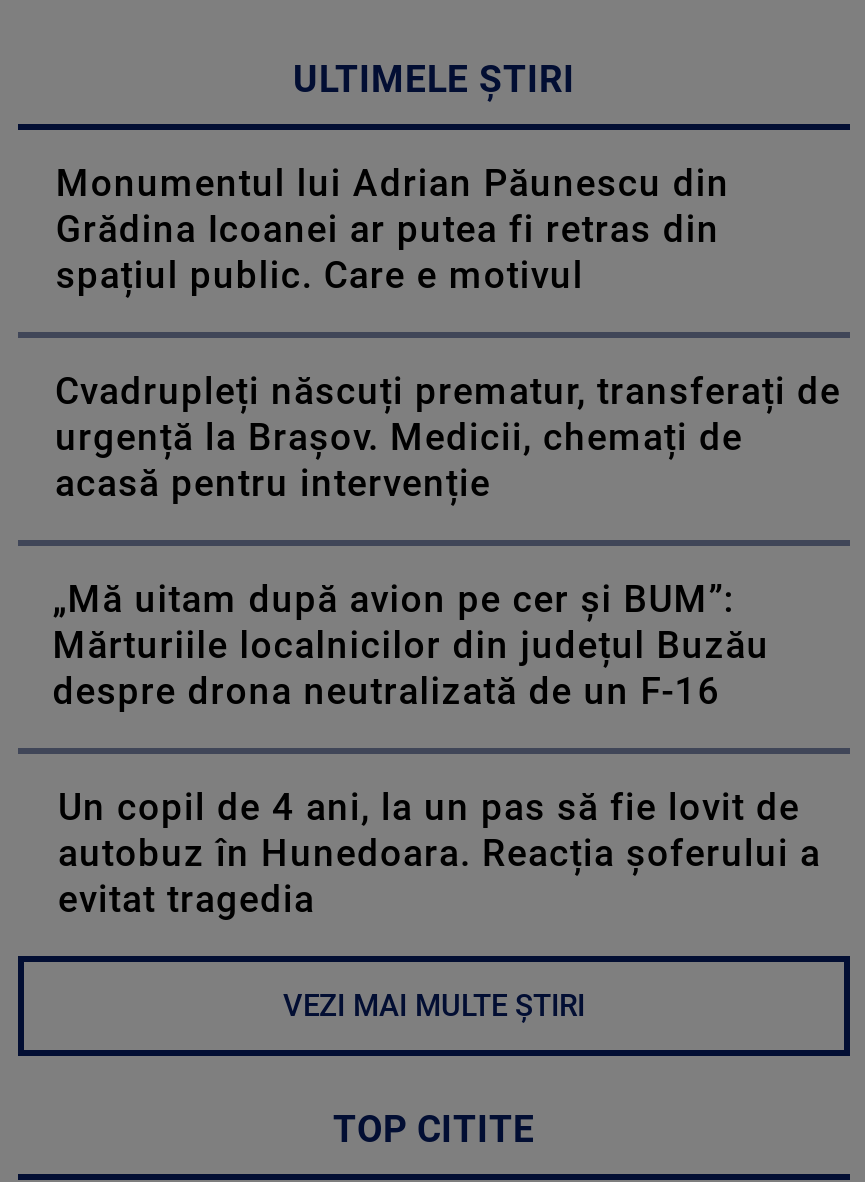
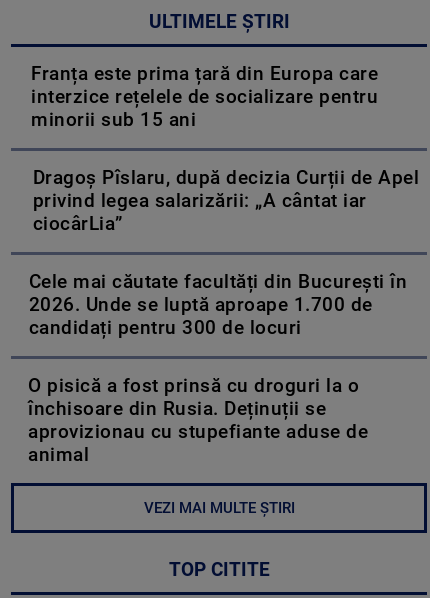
- Monumentul lui Adrian Păunescu din
- Grădina Icoanei ar putea fi retras din
- spațiul public. Care e motivul
+ Franța este prima țară din Europa care
+ interzice rețelele de socializare pentru
+ minorii sub 15 ani

- Cvadrupleți născuți prematur, transferați de
- urgență la Brașov. Medicii, chemați de
- acasă pentru intervenție
+ Dragoș Pîslaru, după decizia Curții de Apel
+ privind legea salarizării: „A cântat iar
+ ciocârLia”

- „Mă uitam după avion pe cer și BUM”:
- Mărturiile localnicilor din județul Buzău
- despre drona neutralizată de un F-16
+ Cele mai căutate facultăți din București în
+ 2026. Unde se luptă aproape 1.700 de
+ candidați pentru 300 de locuri

- Un copil de 4 ani, la un pas să fie lovit de
- autobuz în Hunedoara. Reacția șoferului a
- evitat tragedia
+ O pisică a fost prinsă cu droguri la o
+ închisoare din Rusia. Deținuții se
+ aprovizionau cu stupefiante aduse de
+ animal
